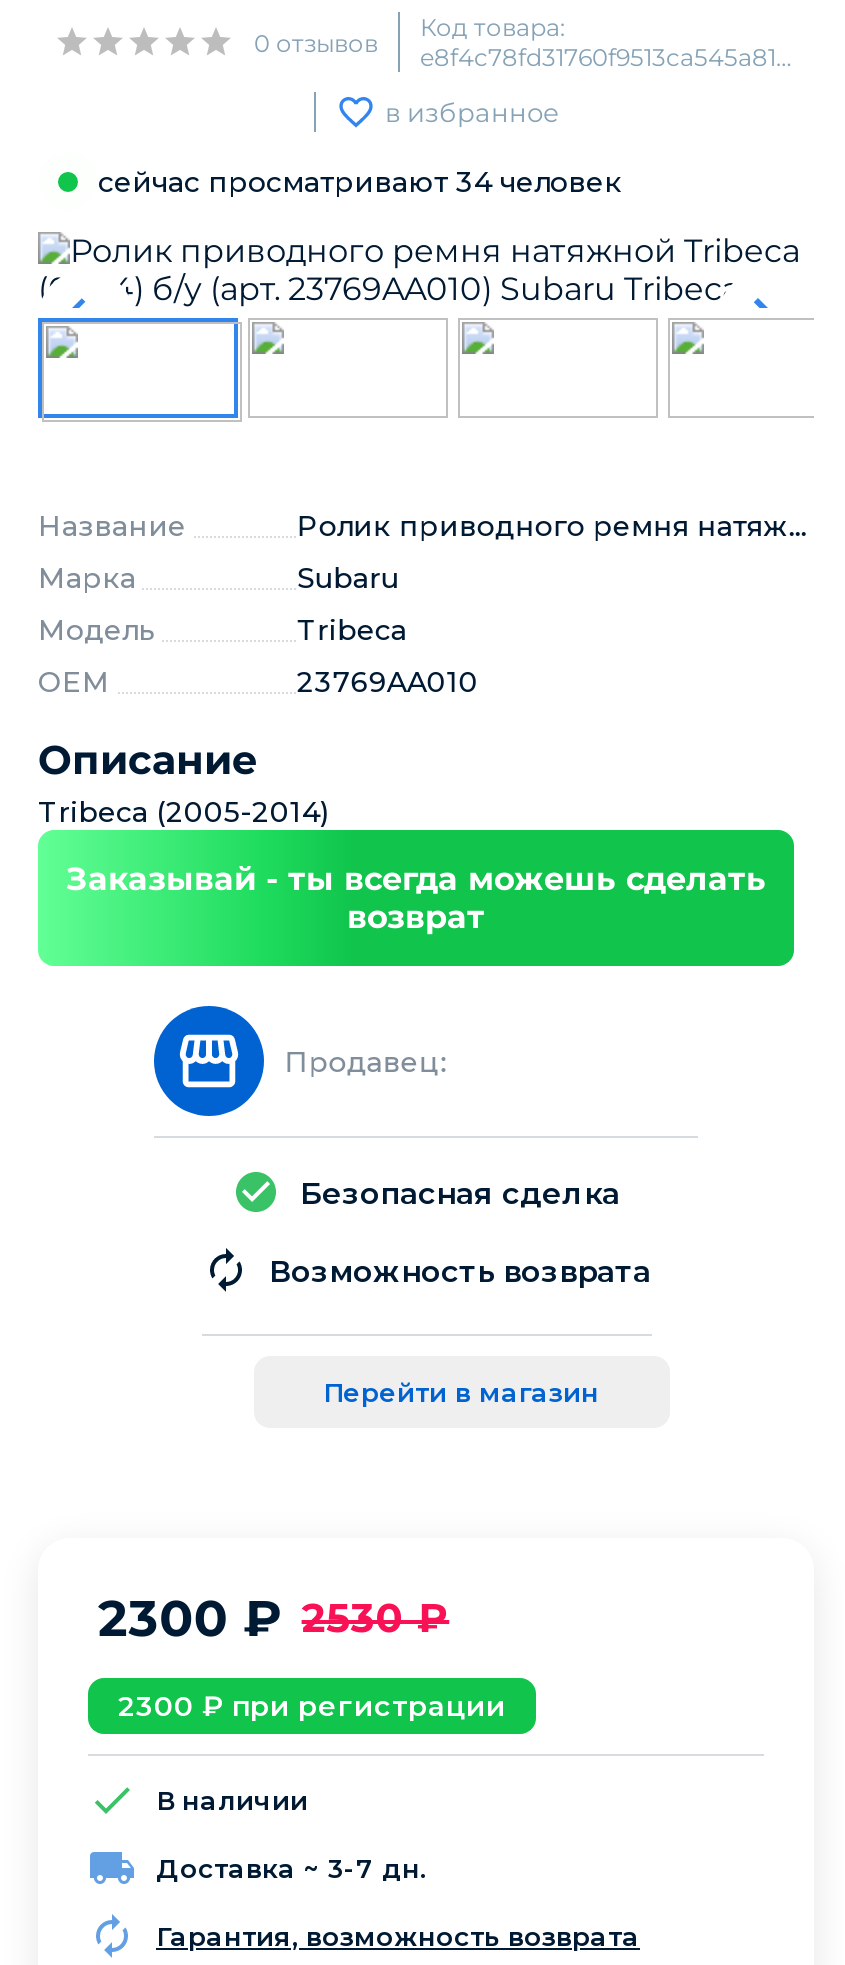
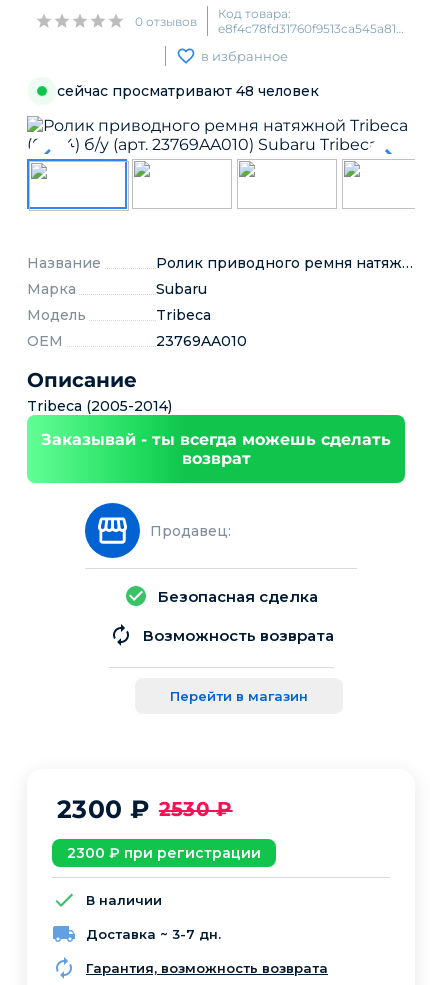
- сейчас просматривают 34 человек
+ сейчас просматривают 48 человек
